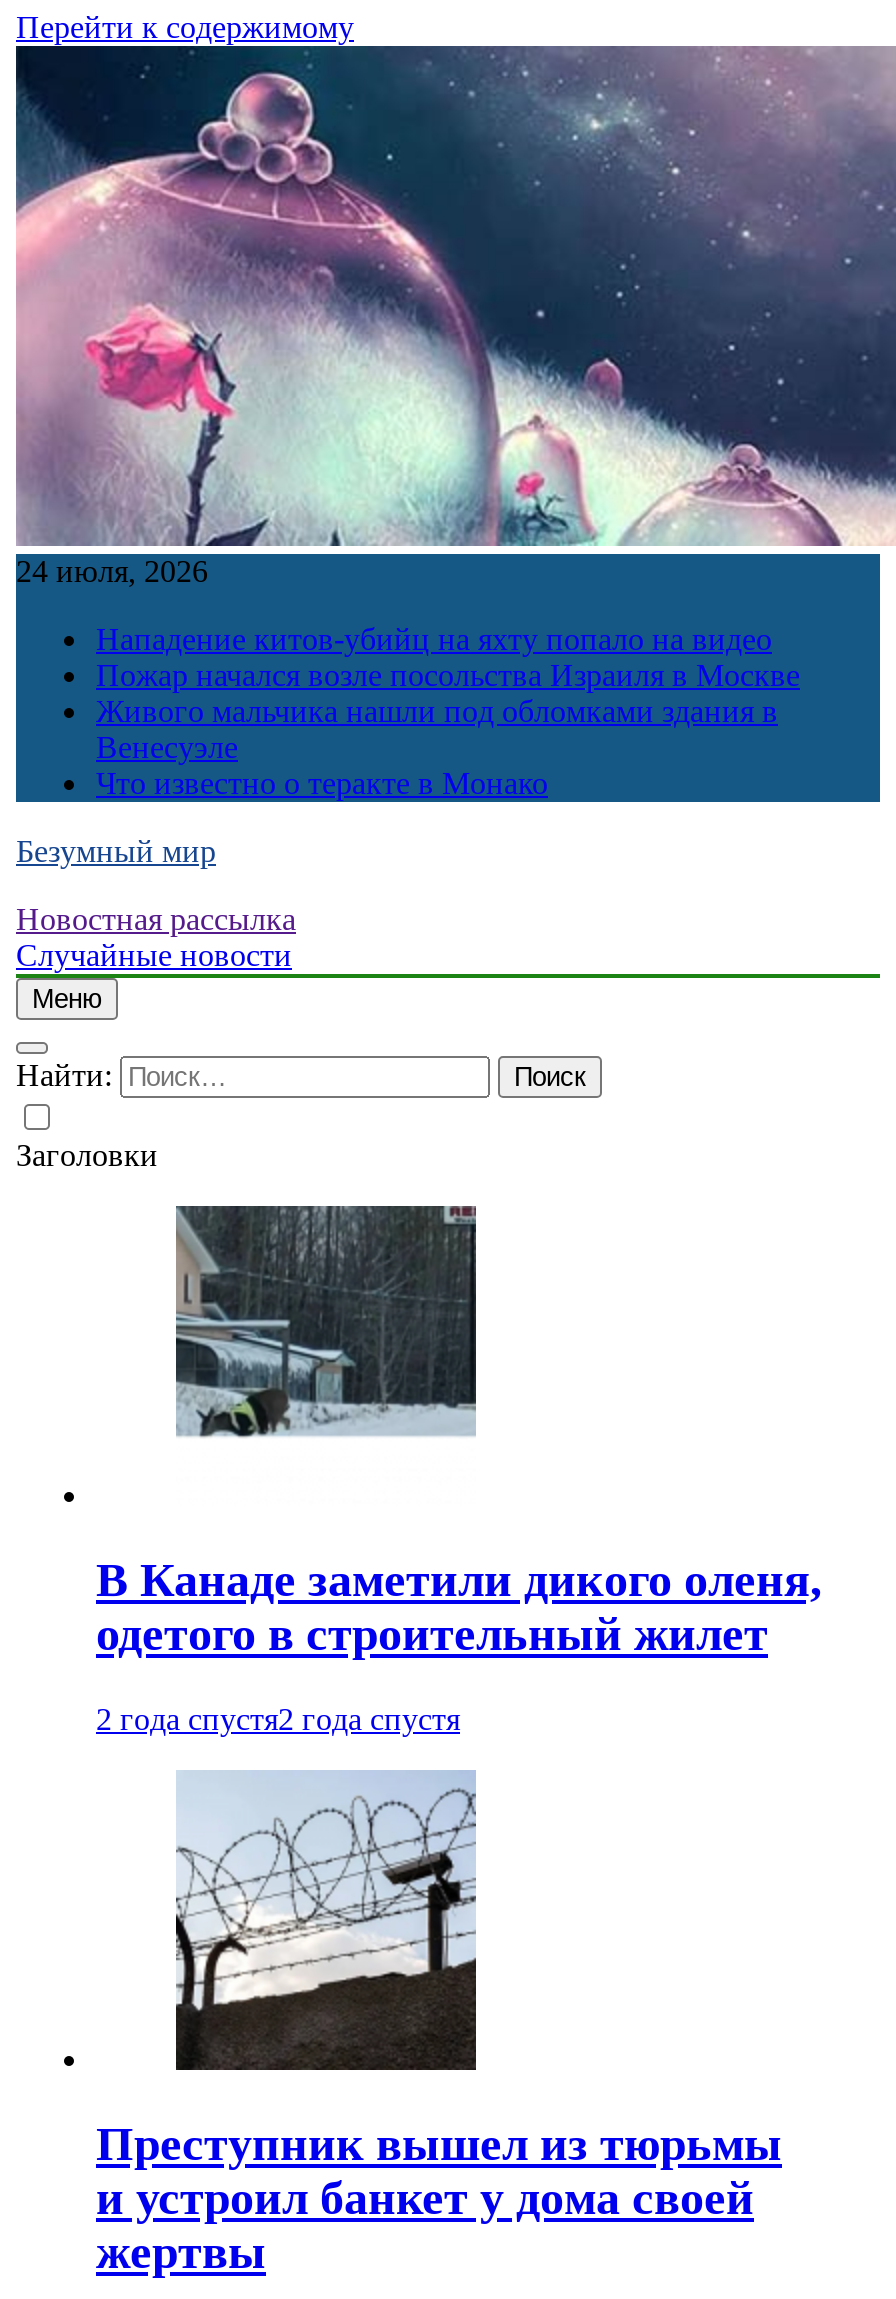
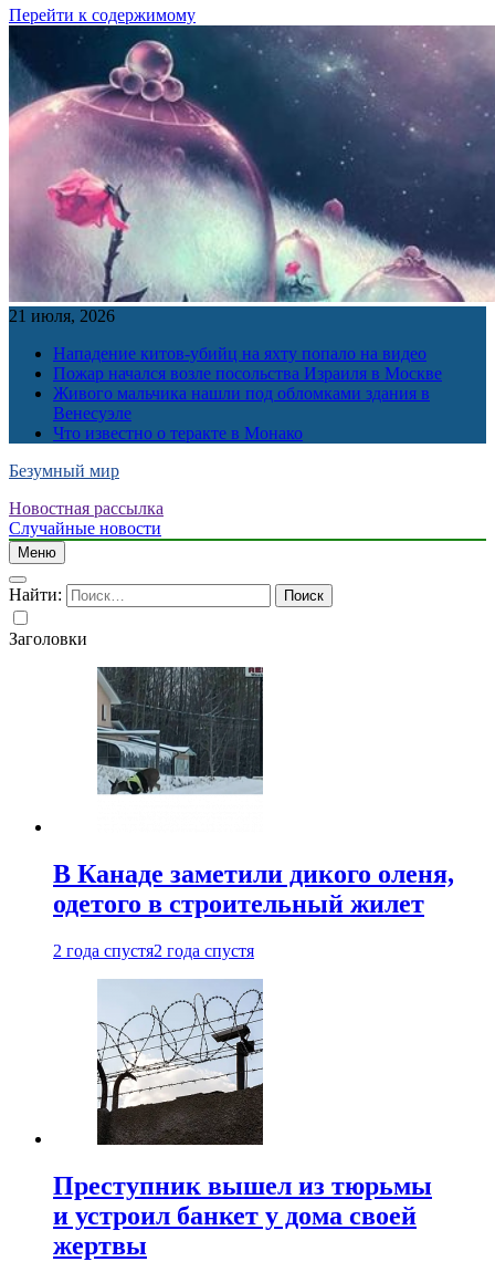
- 24 июля, 2026
+ 21 июля, 2026
